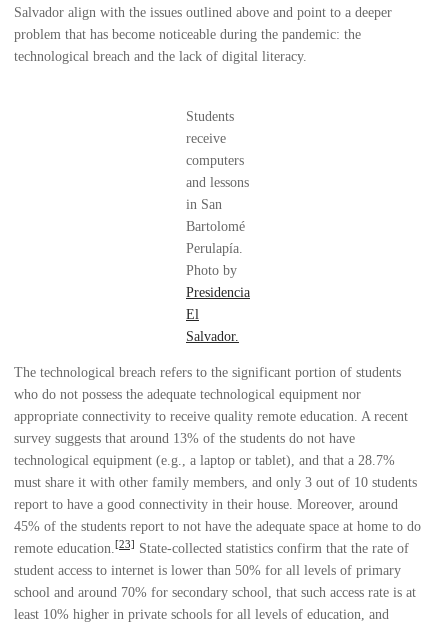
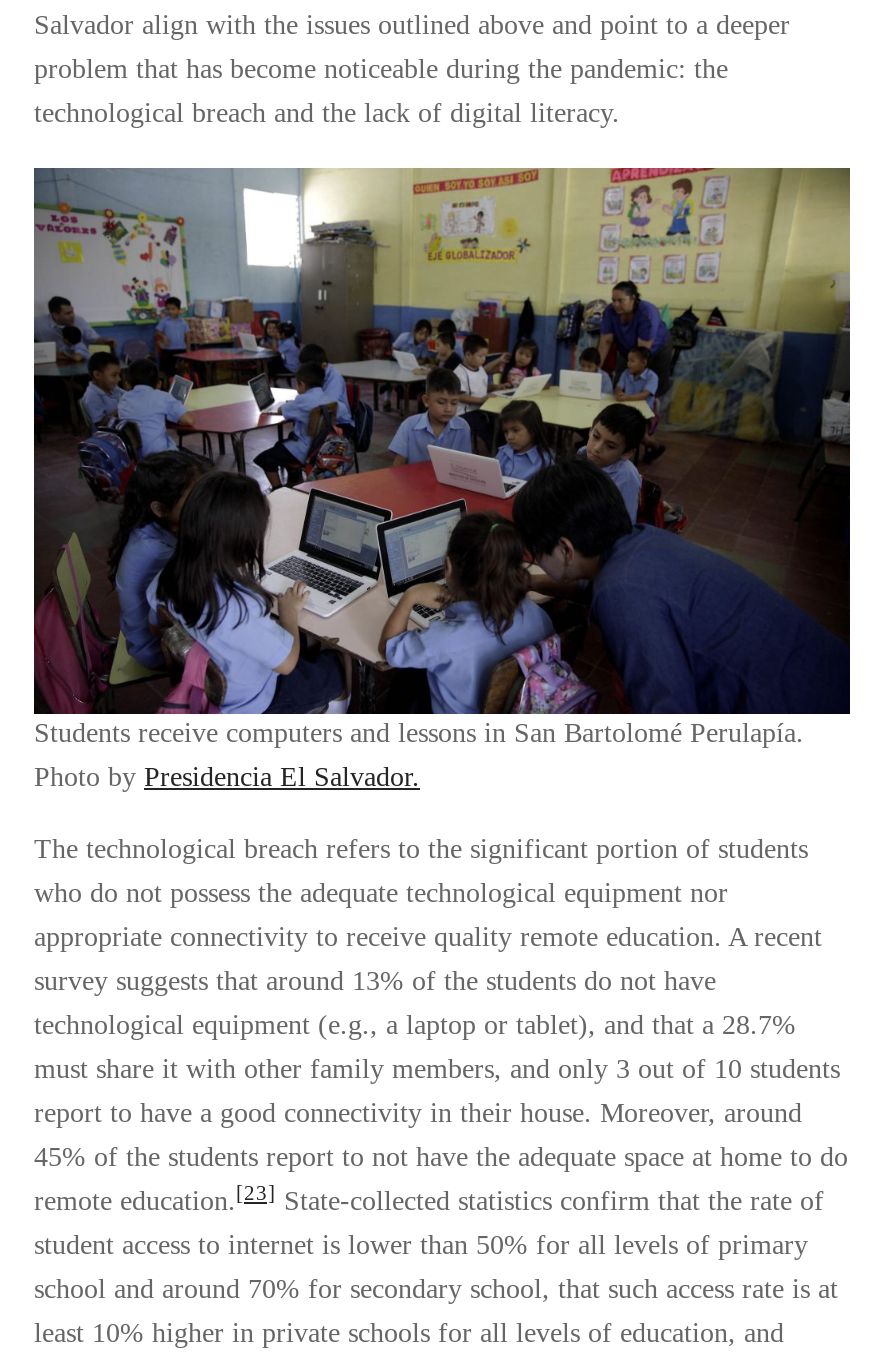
+ [image]
